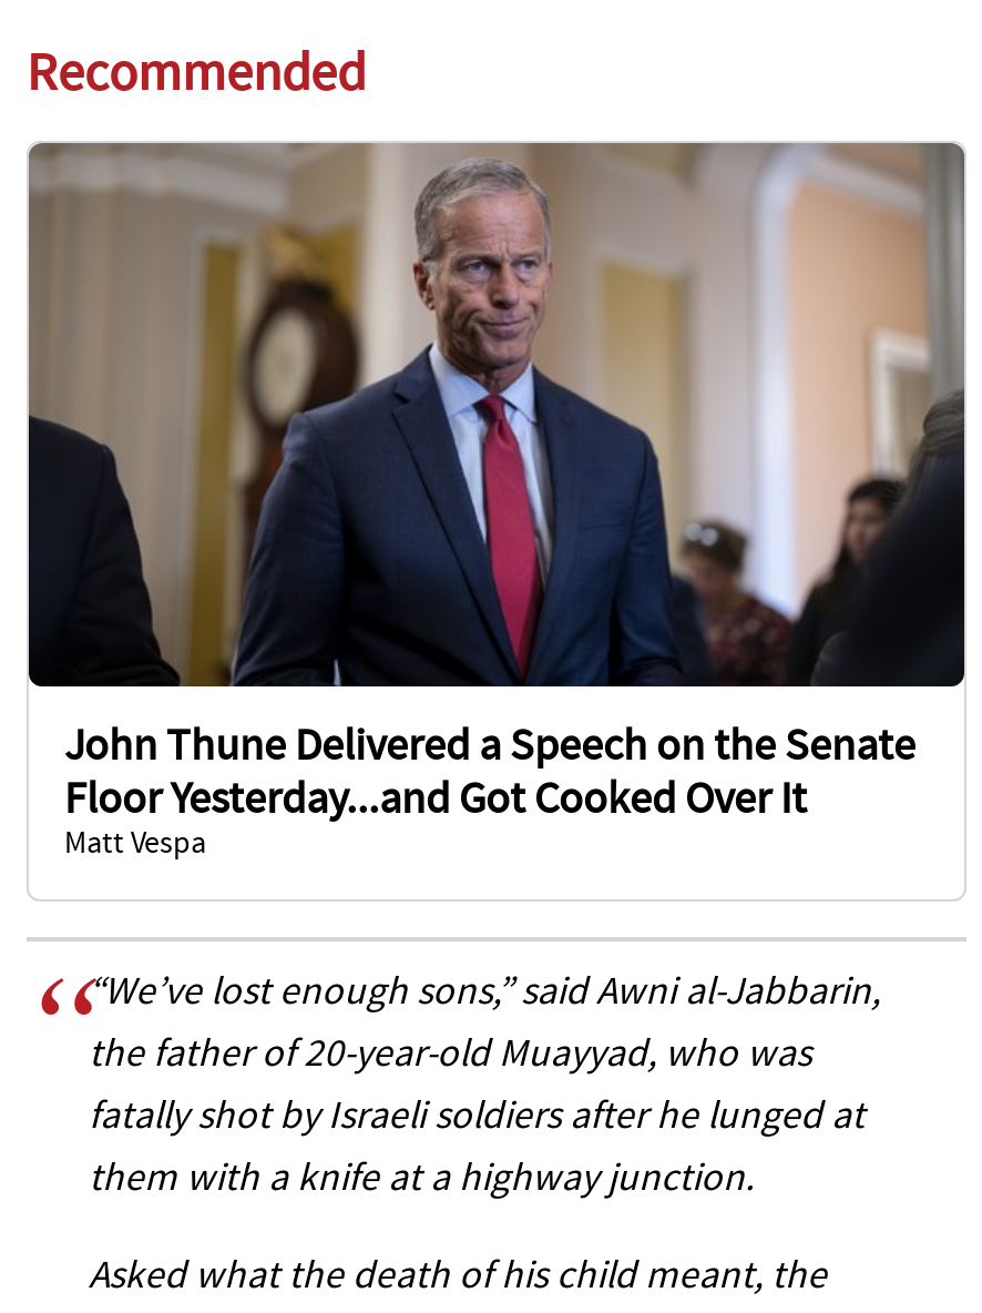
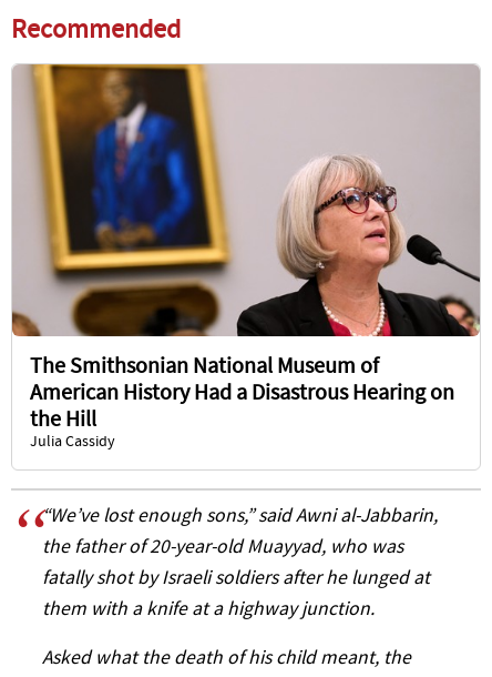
- [image]
- John Thune Delivered a Speech on the Senate
- Floor Yesterday...and Got Cooked Over It
- Matt Vespa
+ [image]
+ The Smithsonian National Museum of
+ American History Had a Disastrous Hearing on
+ the Hill
+ Julia Cassidy
